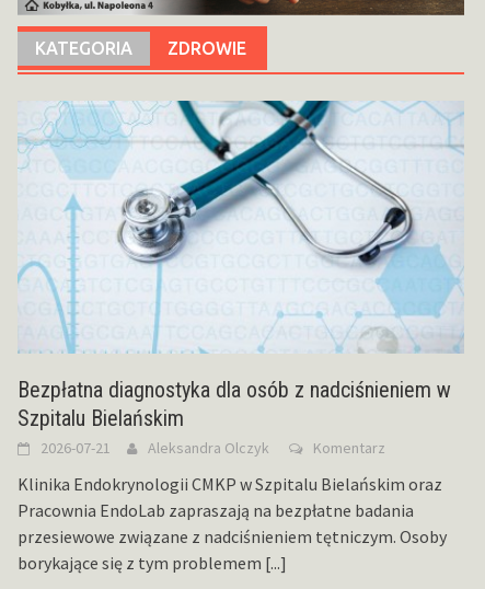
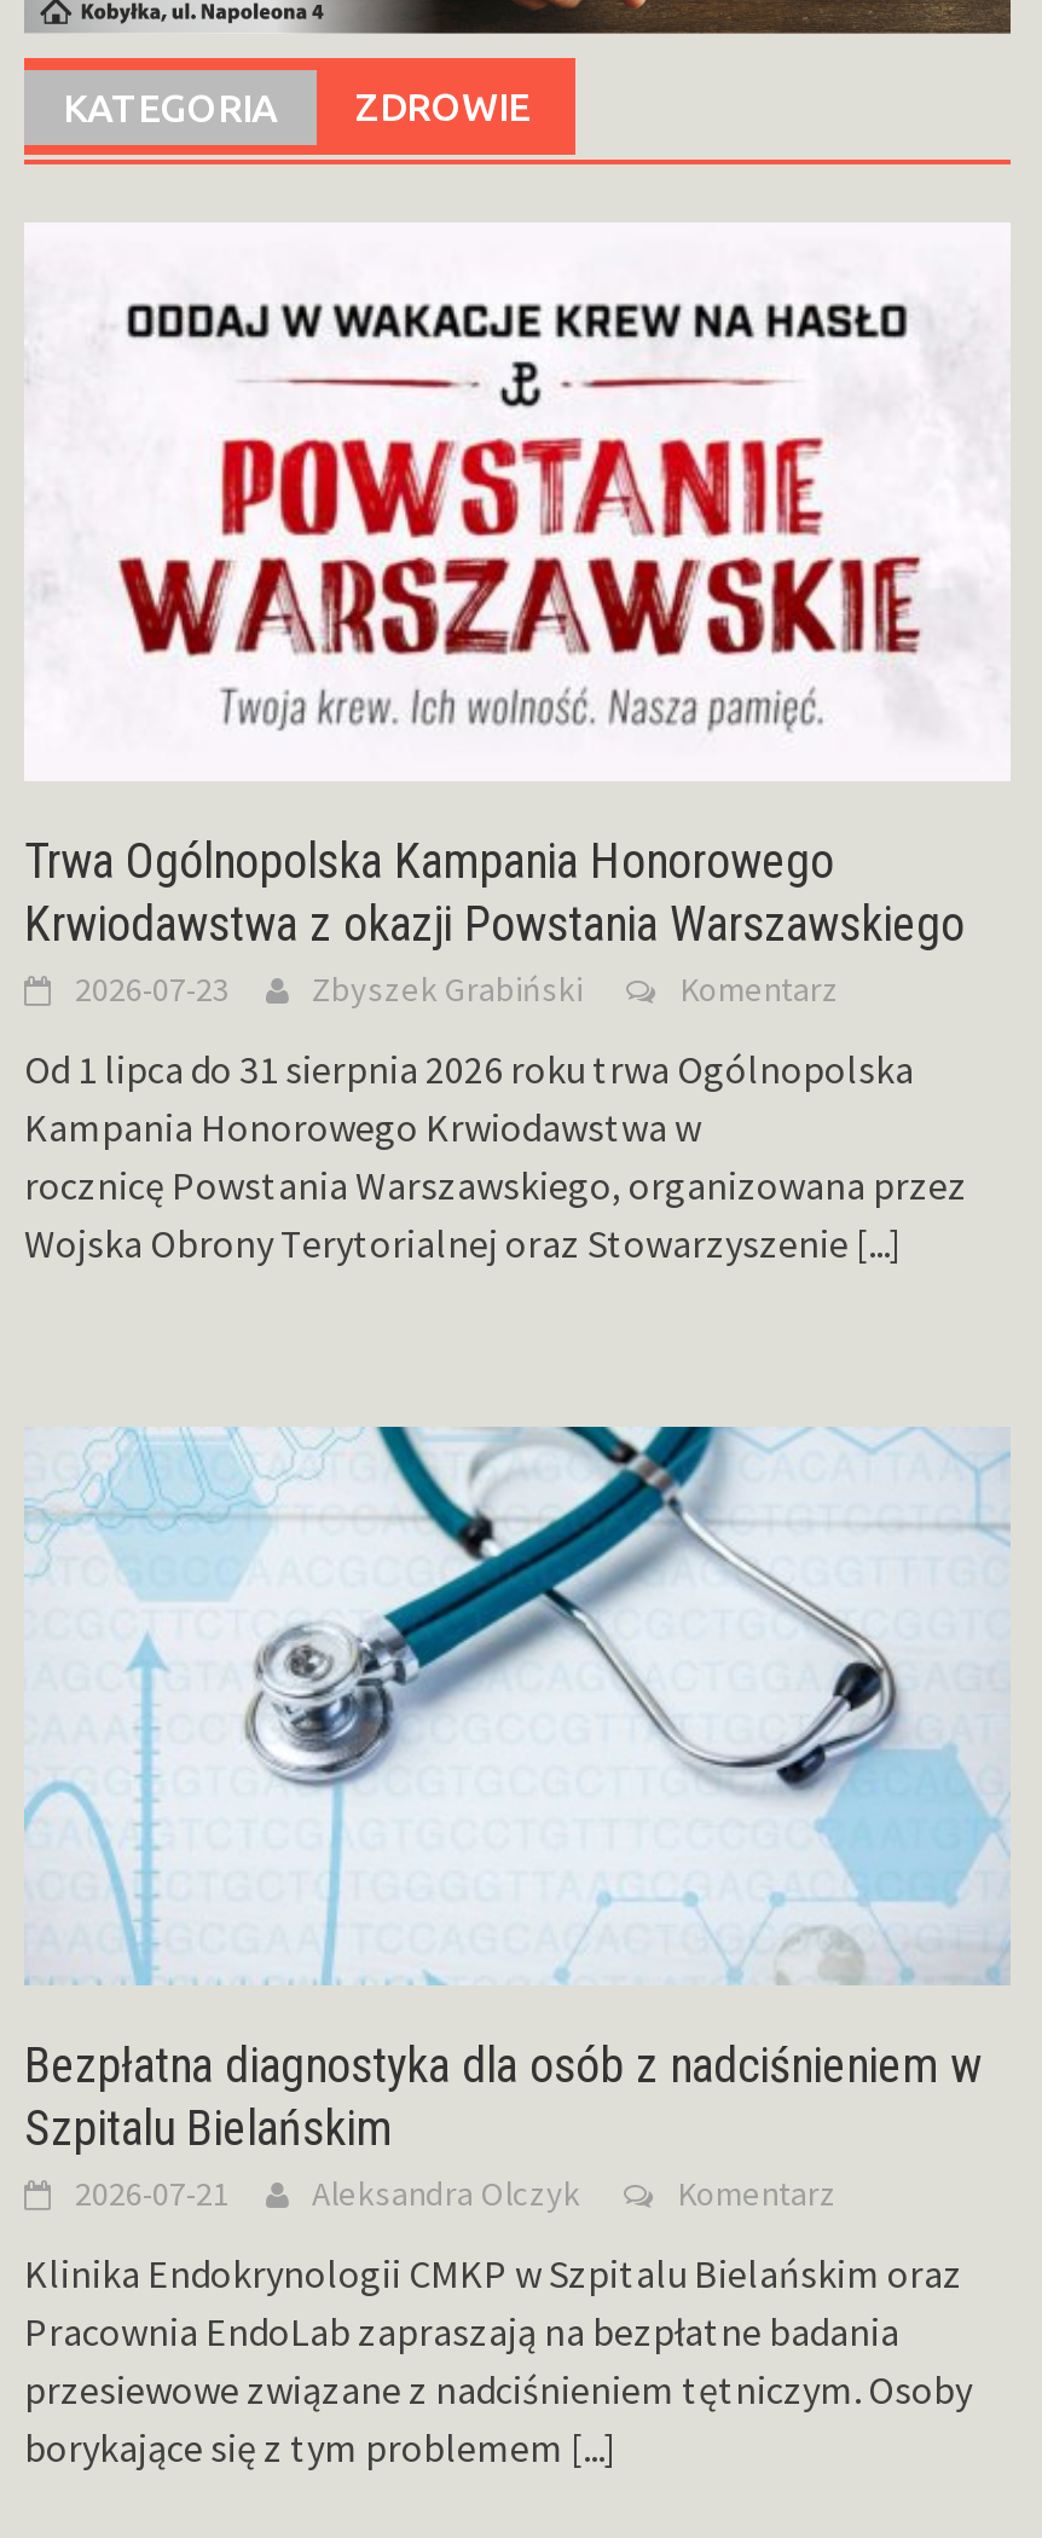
+ [image]
+ Trwa Ogólnopolska Kampania Honorowego
+ Krwiodawstwa z okazji Powstania Warszawskiego
+ 2026-07-23
+ Zbyszek Grabiński
+ Komentarz
+ Od 1 lipca do 31 sierpnia 2026 roku trwa Ogólnopolska
+ Kampania Honorowego Krwiodawstwa w
+ rocznicę Powstania Warszawskiego, organizowana przez
+ Wojska Obrony Terytorialnej oraz Stowarzyszenie [...]
